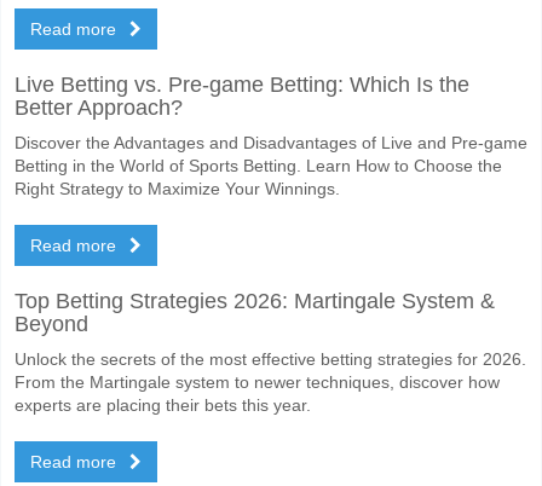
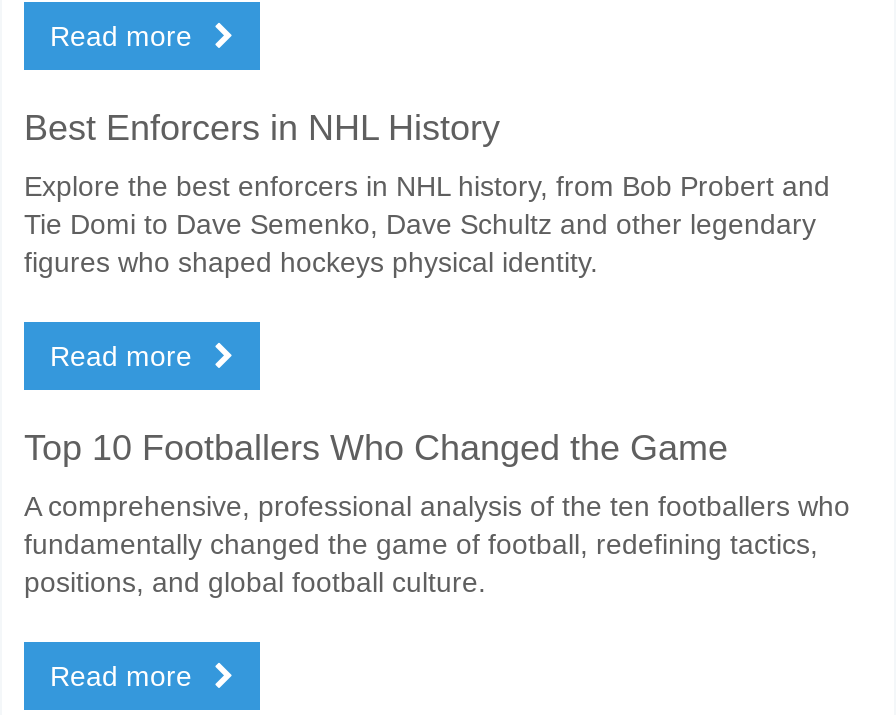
- Live Betting vs. Pre-game Betting: Which Is the
- Better Approach?
+ Best Enforcers in NHL History

- Discover the Advantages and Disadvantages of Live and Pre-game
- Betting in the World of Sports Betting. Learn How to Choose the
- Right Strategy to Maximize Your Winnings.
+ Explore the best enforcers in NHL history, from Bob Probert and
+ Tie Domi to Dave Semenko, Dave Schultz and other legendary
+ figures who shaped hockeys physical identity.

- Top Betting Strategies 2026: Martingale System &
- Beyond
+ Top 10 Footballers Who Changed the Game

- Unlock the secrets of the most effective betting strategies for 2026.
- From the Martingale system to newer techniques, discover how
- experts are placing their bets this year.
+ A comprehensive, professional analysis of the ten footballers who
+ fundamentally changed the game of football, redefining tactics,
+ positions, and global football culture.
